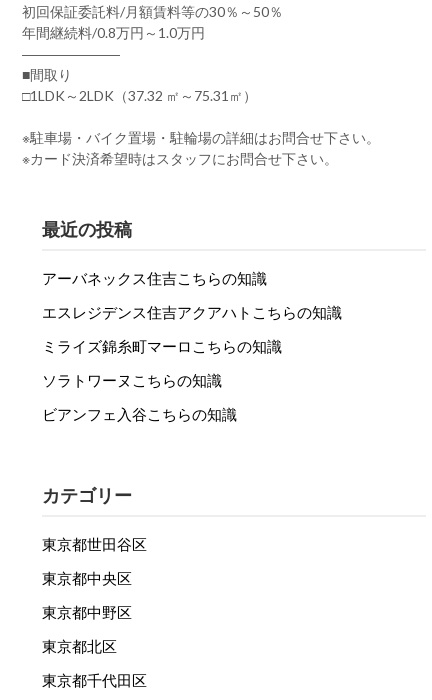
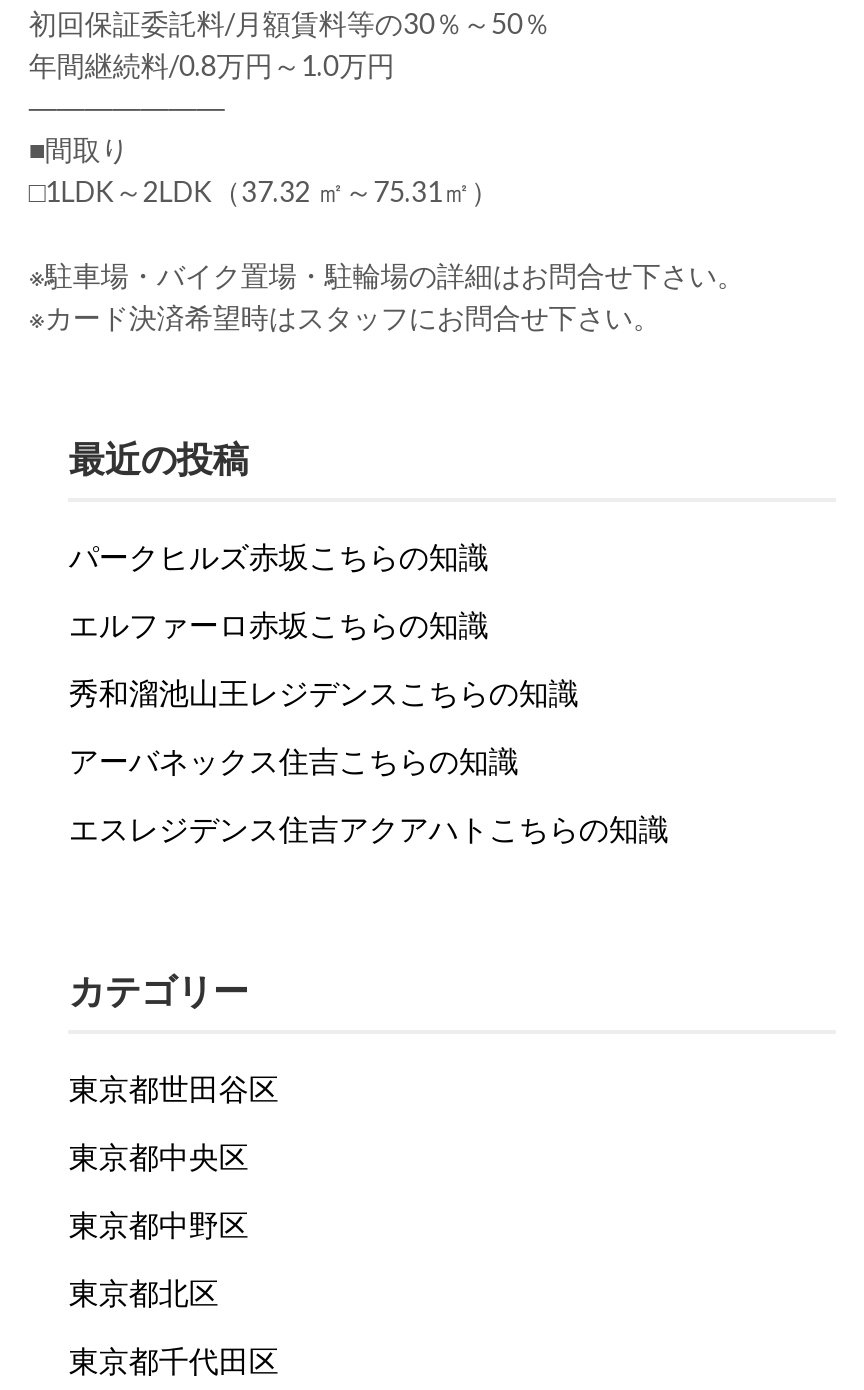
+ パークヒルズ赤坂こちらの知識
+ エルファーロ赤坂こちらの知識
+ 秀和溜池山王レジデンスこちらの知識

moved down: アーバネックス住吉こちらの知識 | エスレジデンス住吉アクアハトこちらの知識

- ミライズ錦糸町マーロこちらの知識
- ソラトワーヌこちらの知識
- ビアンフェ入谷こちらの知識
